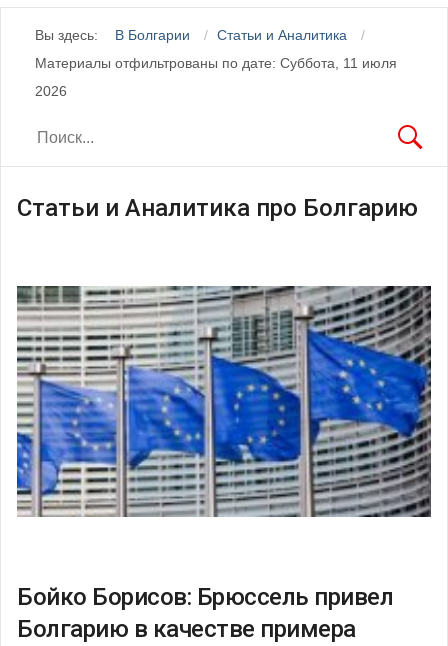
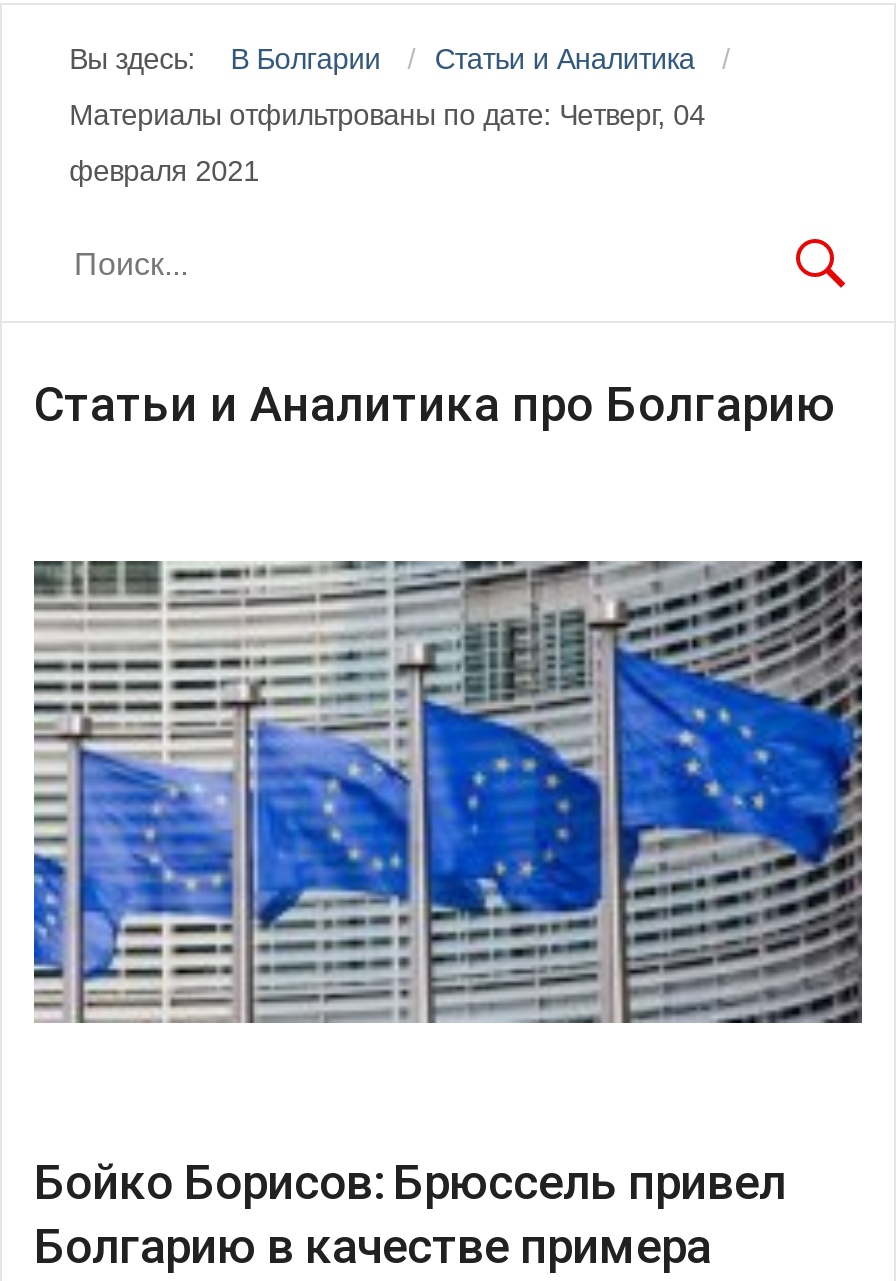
- Материалы отфильтрованы по дате: Суббота, 11 июля
+ Материалы отфильтрованы по дате: Четверг, 04

- 2026
+ февраля 2021
